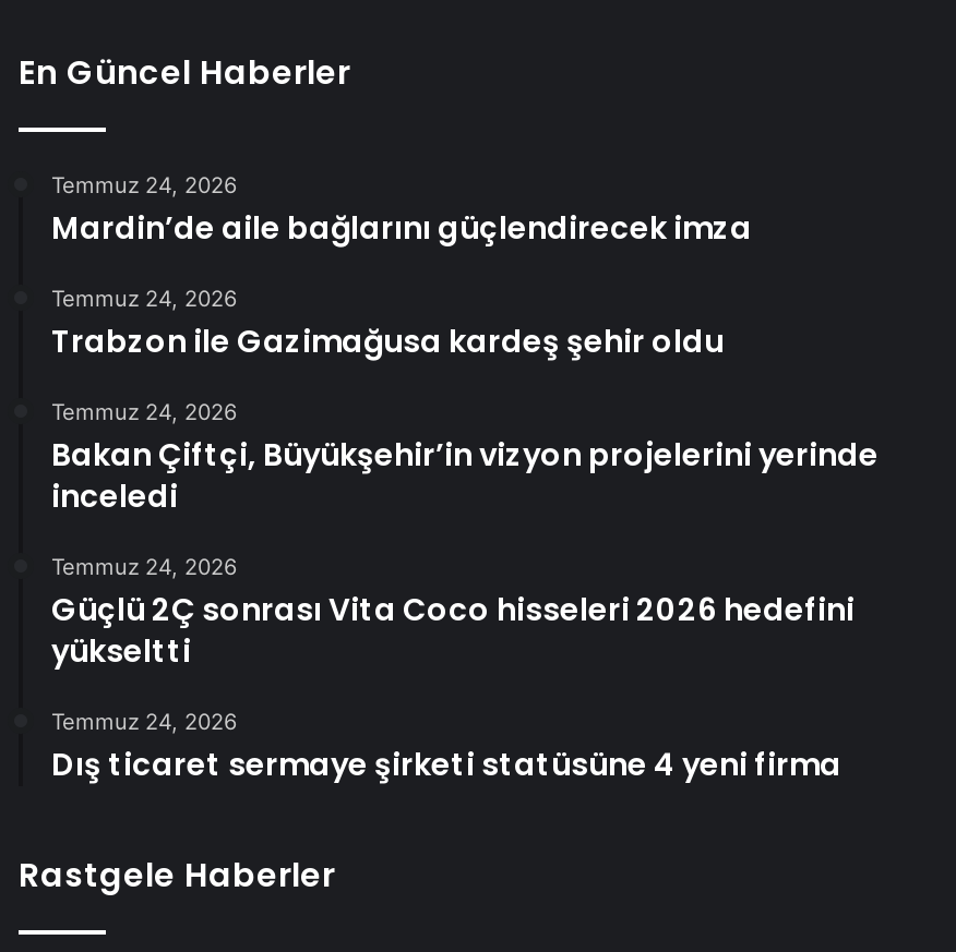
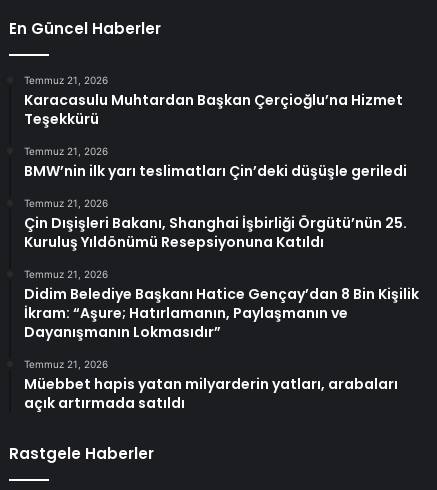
- Temmuz 24, 2026
- Mardin’de aile bağlarını güçlendirecek imza
+ Temmuz 21, 2026
+ Karacasulu Muhtardan Başkan Çerçioğlu’na Hizmet
+ Teşekkürü

- Temmuz 24, 2026
- Trabzon ile Gazimağusa kardeş şehir oldu
+ Temmuz 21, 2026
+ BMW’nin ilk yarı teslimatları Çin’deki düşüşle geriledi

- Temmuz 24, 2026
- Bakan Çiftçi, Büyükşehir’in vizyon projelerini yerinde
- inceledi
+ Temmuz 21, 2026
+ Çin Dışişleri Bakanı, Shanghai İşbirliği Örgütü’nün 25.
+ Kuruluş Yıldönümü Resepsiyonuna Katıldı

- Temmuz 24, 2026
- Güçlü 2Ç sonrası Vita Coco hisseleri 2026 hedefini
- yükseltti
+ Temmuz 21, 2026
+ Didim Belediye Başkanı Hatice Gençay’dan 8 Bin Kişilik
+ İkram: “Aşure; Hatırlamanın, Paylaşmanın ve
+ Dayanışmanın Lokmasıdır”

- Temmuz 24, 2026
- Dış ticaret sermaye şirketi statüsüne 4 yeni firma
+ Temmuz 21, 2026
+ Müebbet hapis yatan milyarderin yatları, arabaları
+ açık artırmada satıldı
